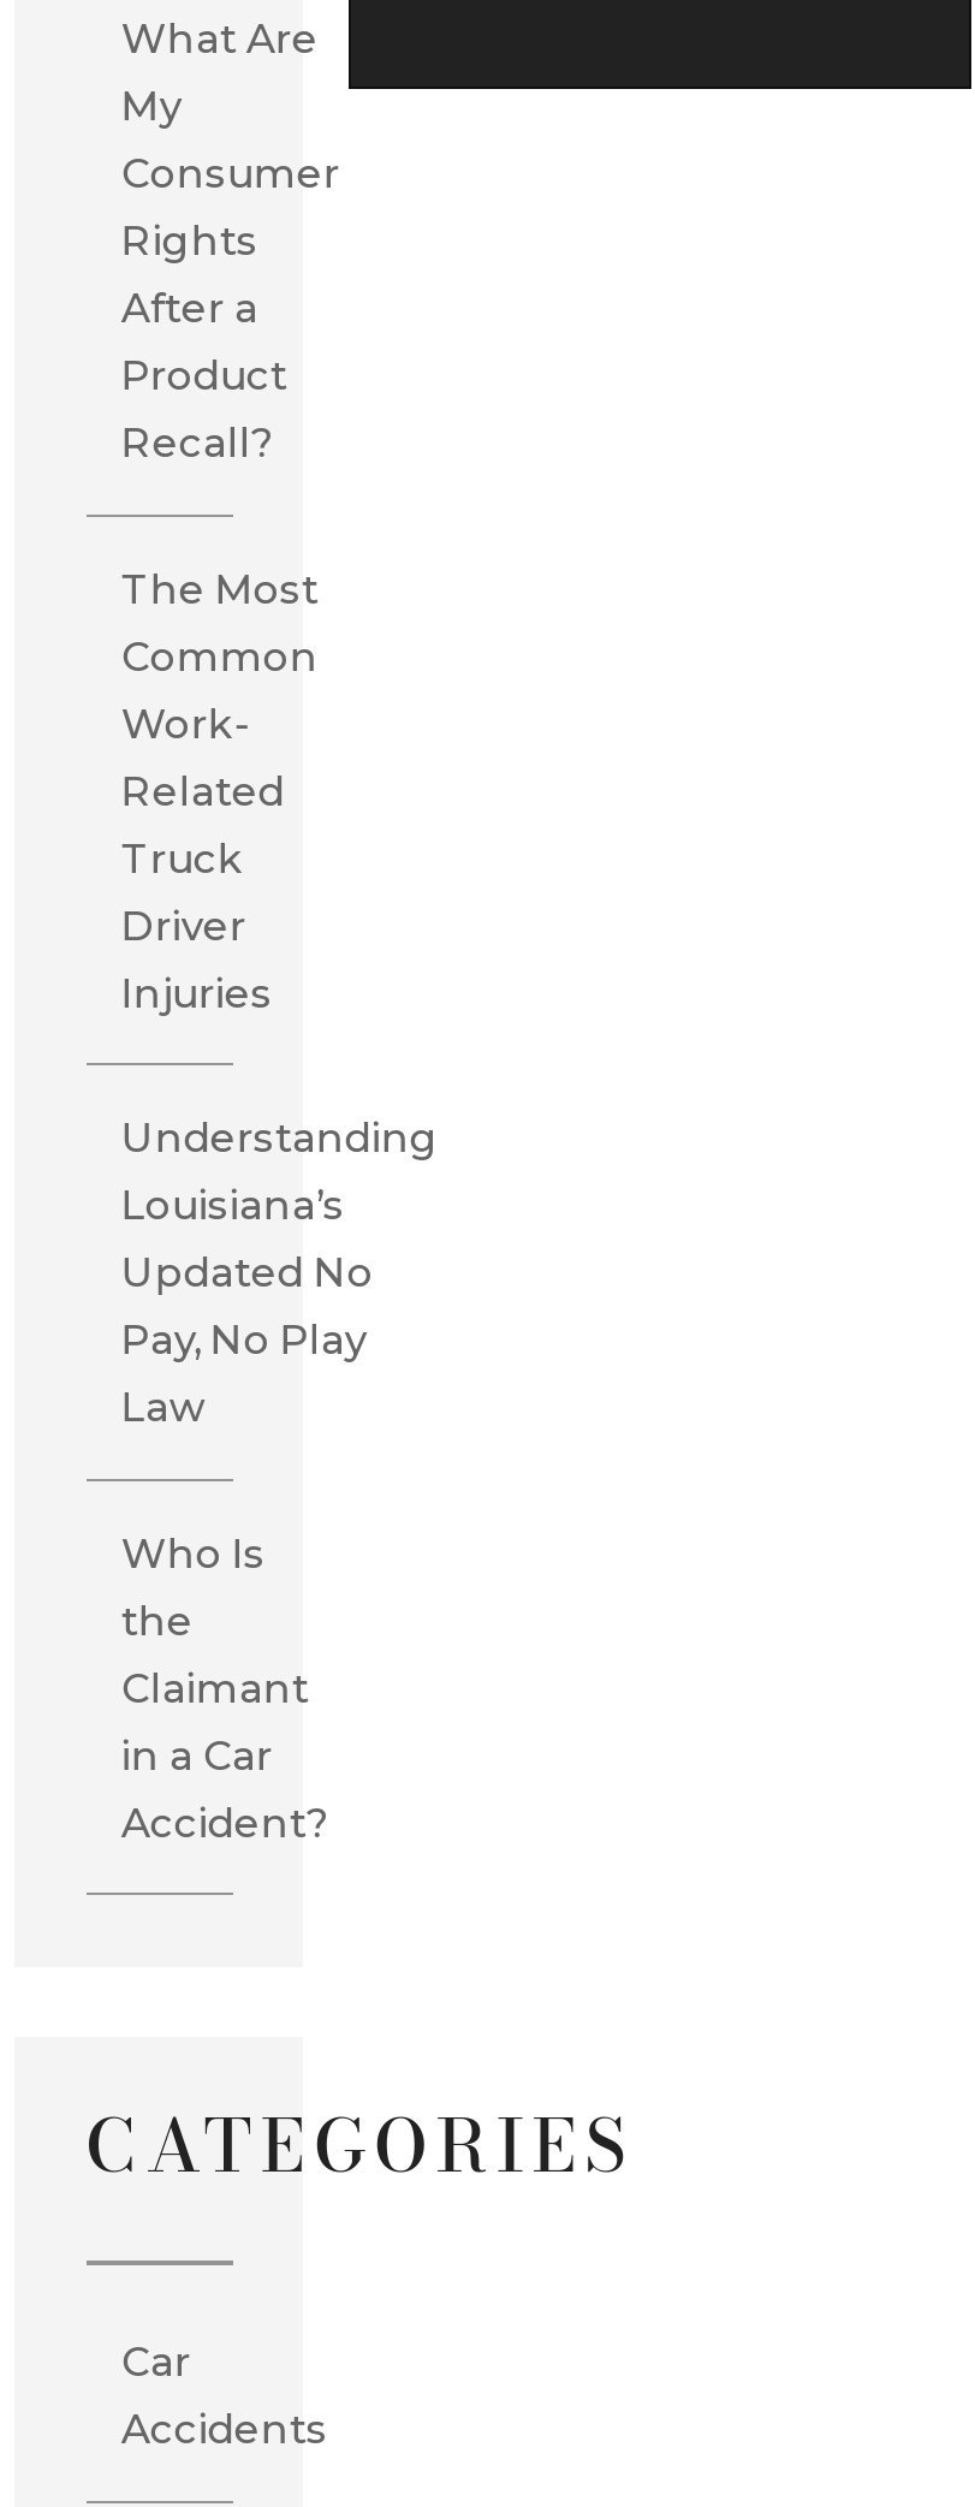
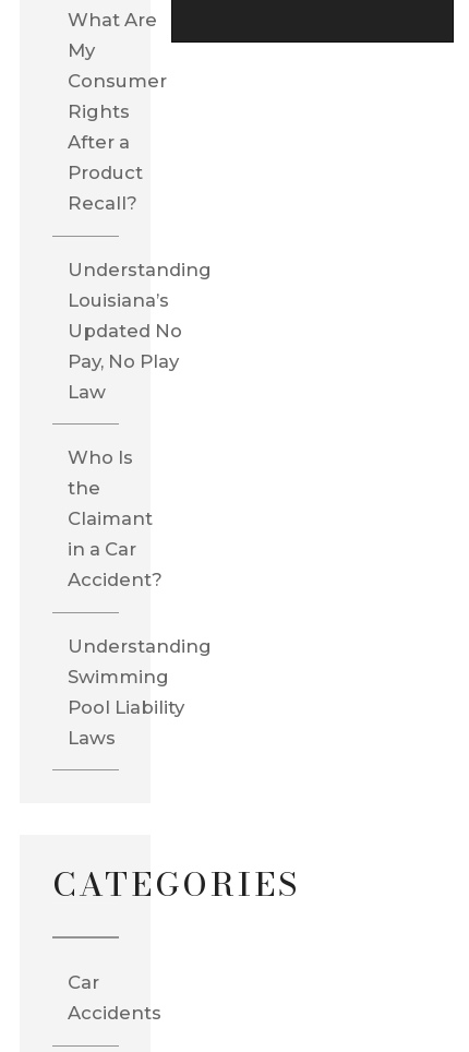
- The Most
- Common
- Work-
- Related
- Truck
- Driver
- Injuries

moved up: Understanding | Louisiana’s | Updated No | ... | in a Car | Accident?

+ Understanding
+ Swimming
+ Pool Liability
+ Laws
